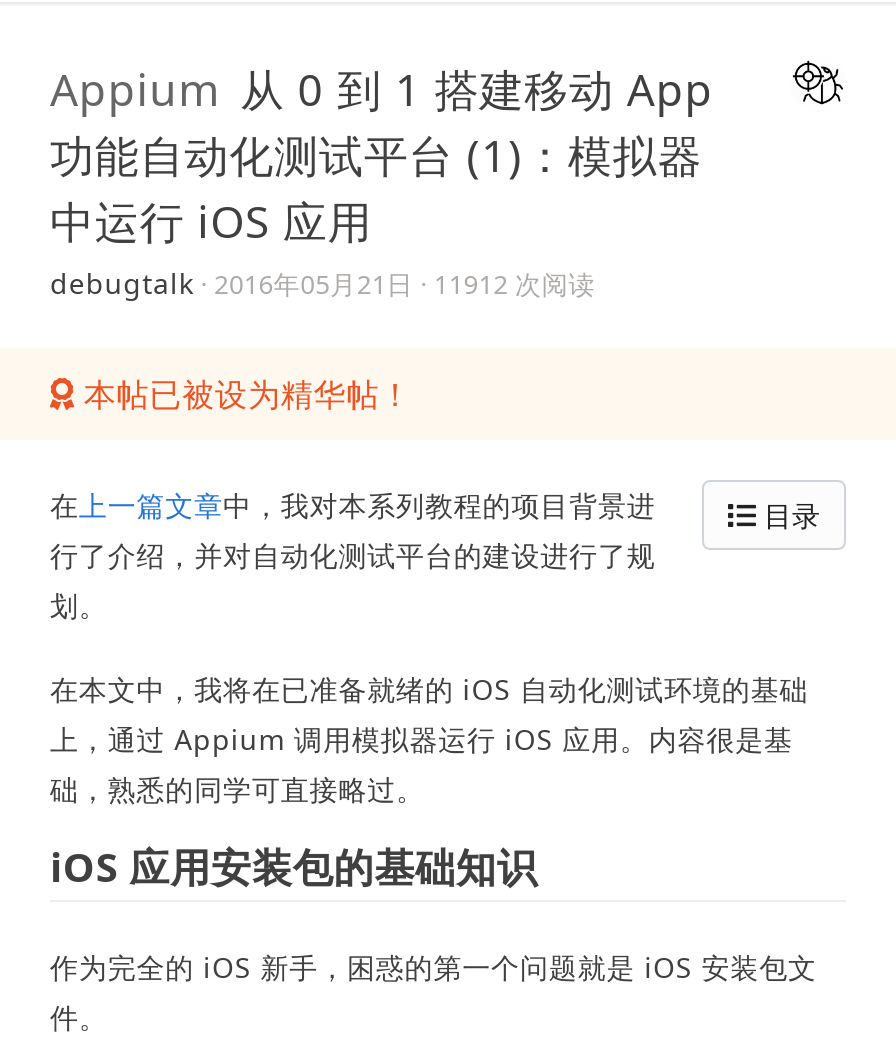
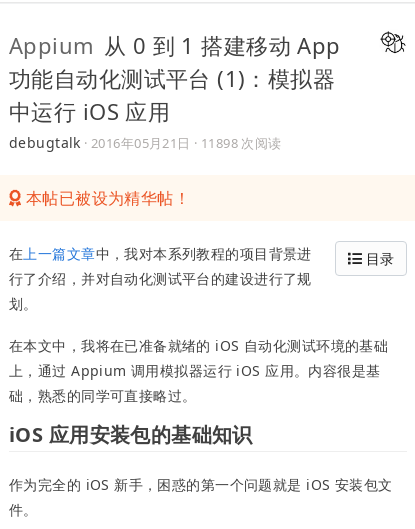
- debugtalk · 2016年05月21日 · 11912 次阅读
+ debugtalk · 2016年05月21日 · 11898 次阅读
